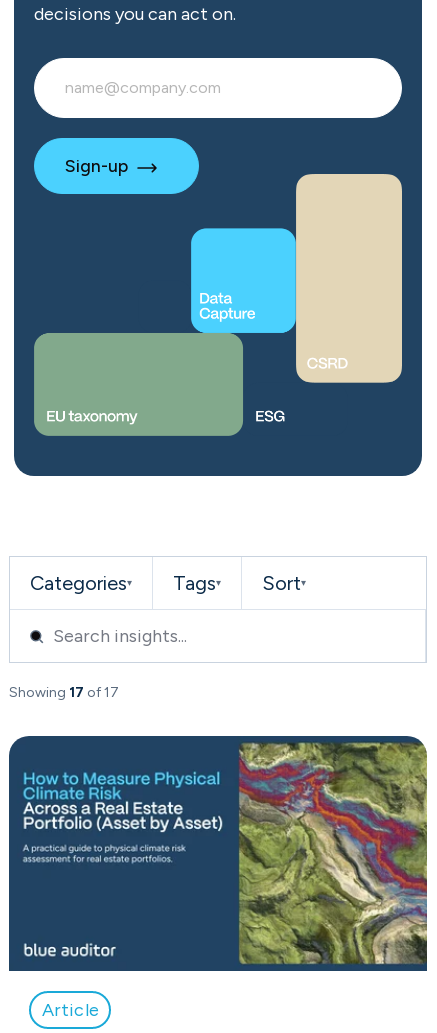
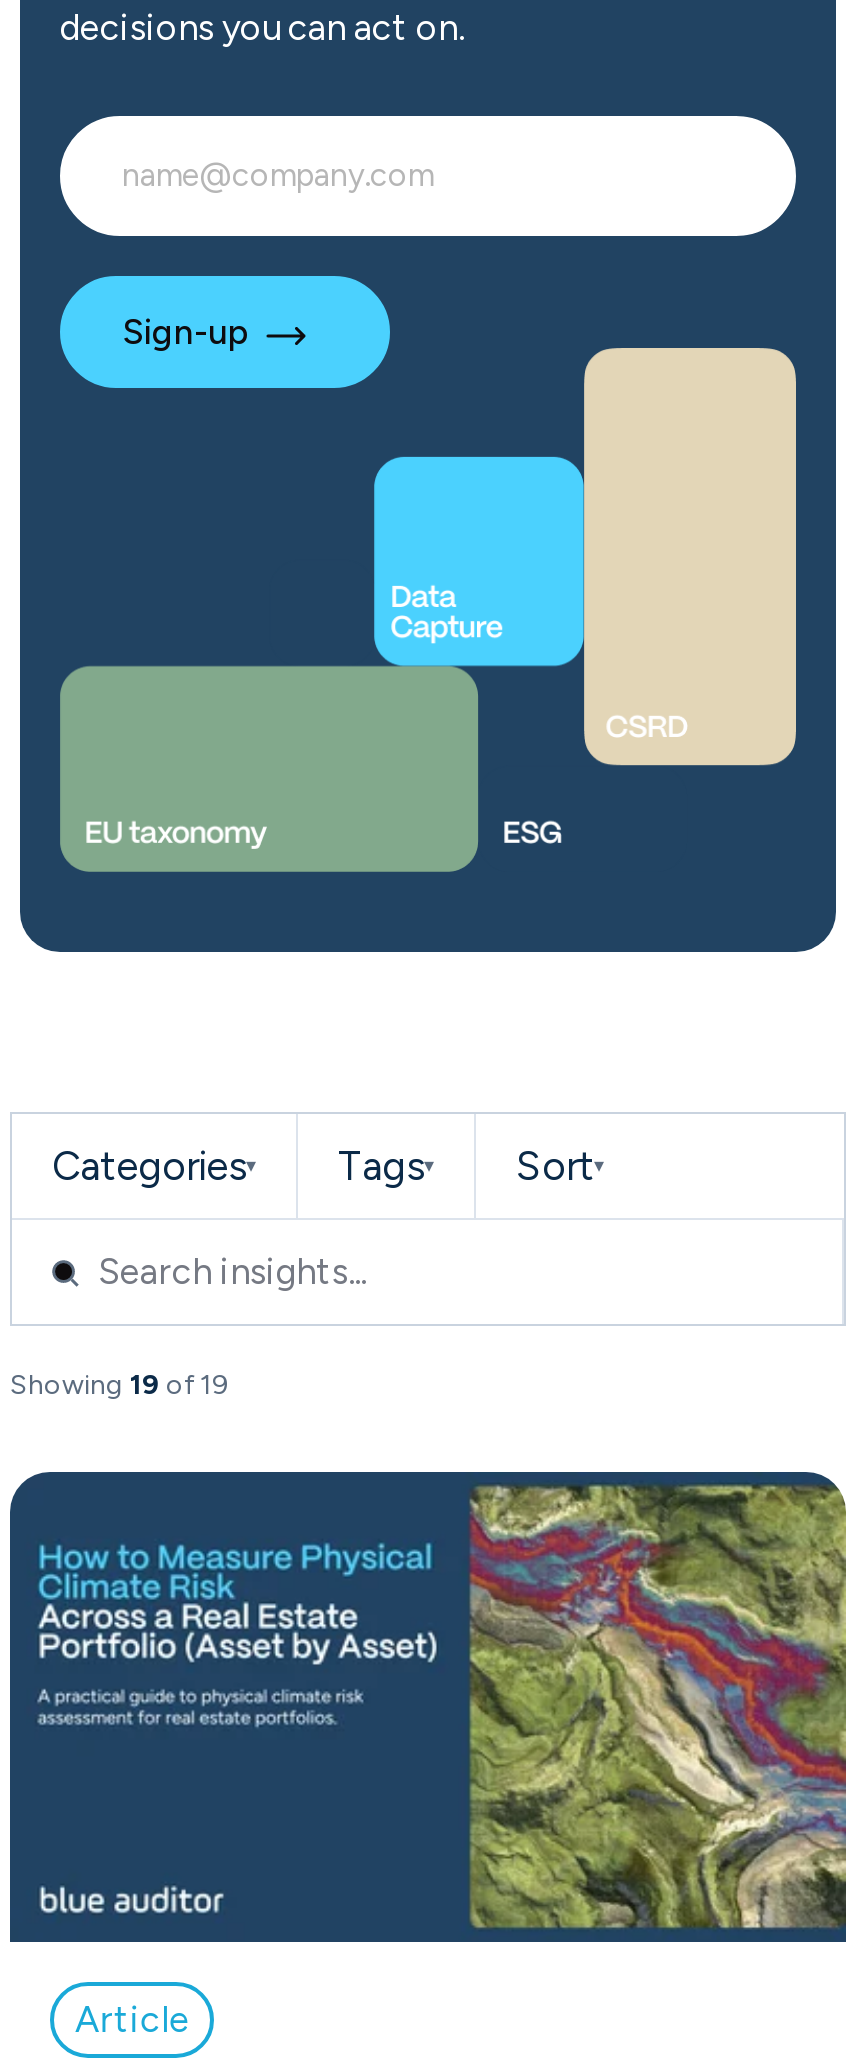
- Showing 17 of 17
+ Showing 19 of 19
